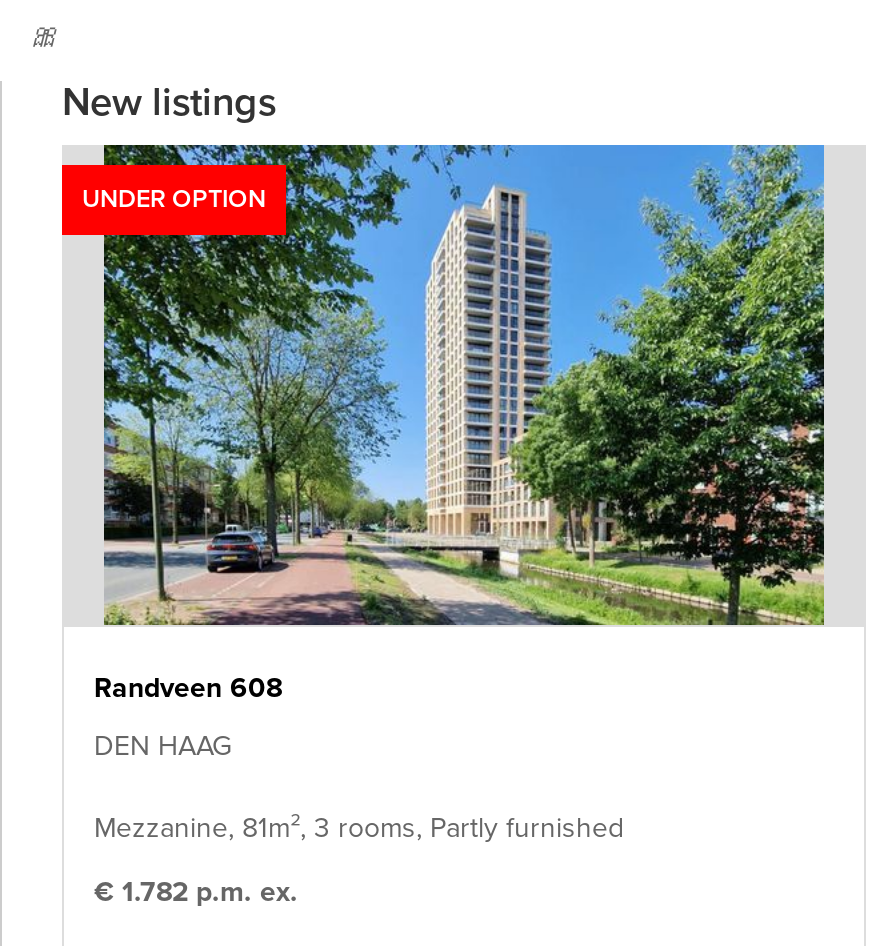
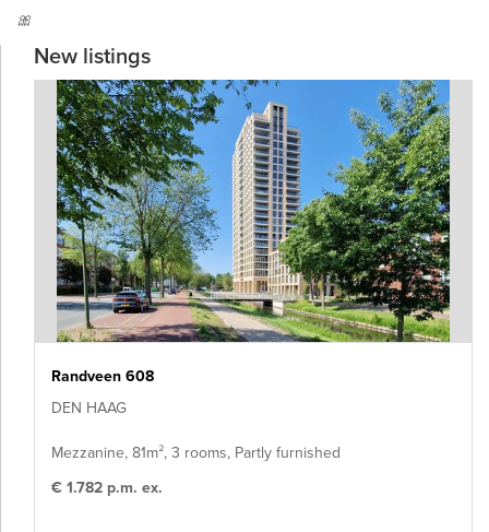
- UNDER OPTION
